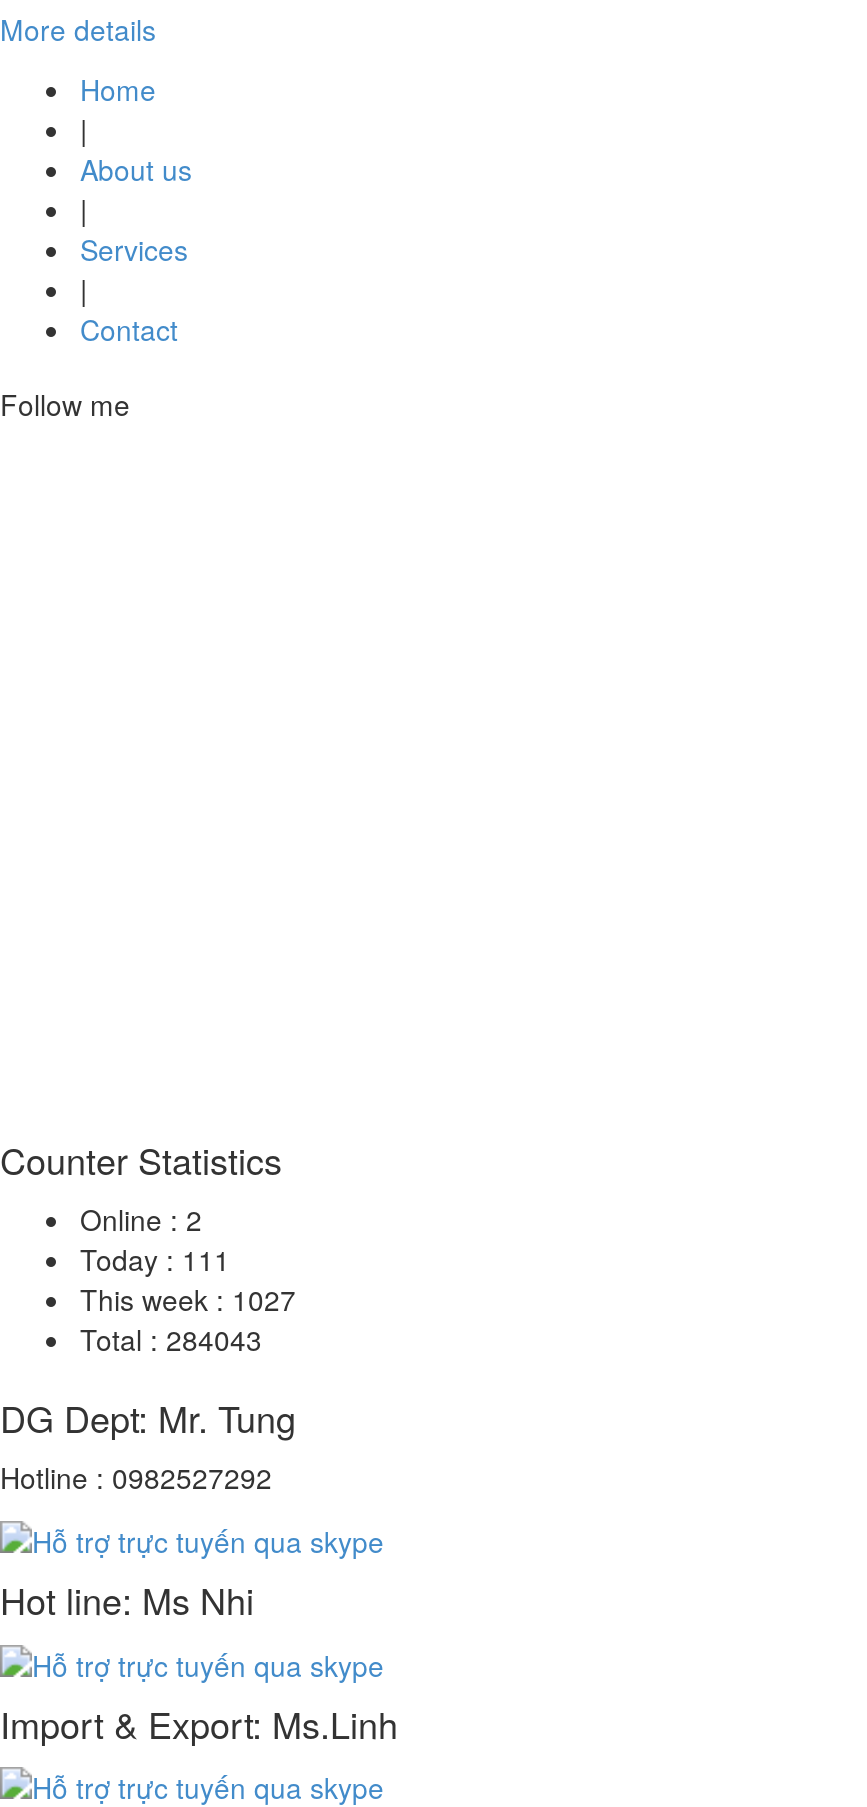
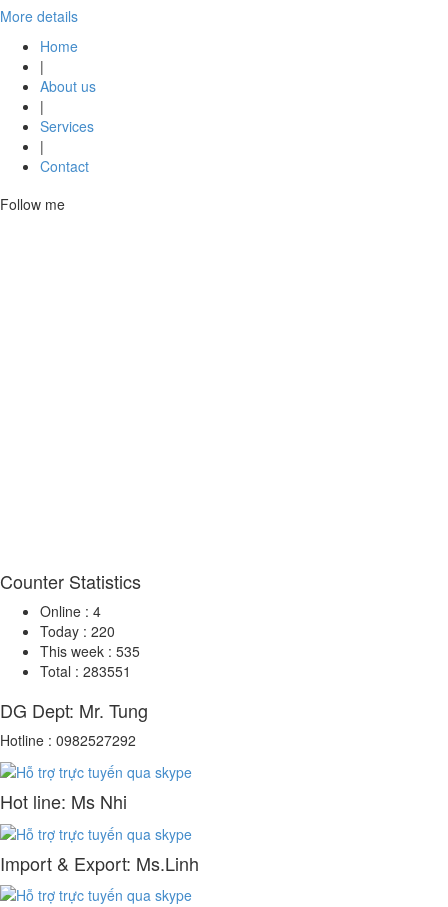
- Online : 2
+ Online : 4

- Today : 111
+ Today : 220

- This week : 1027
+ This week : 535

- Total : 284043
+ Total : 283551
